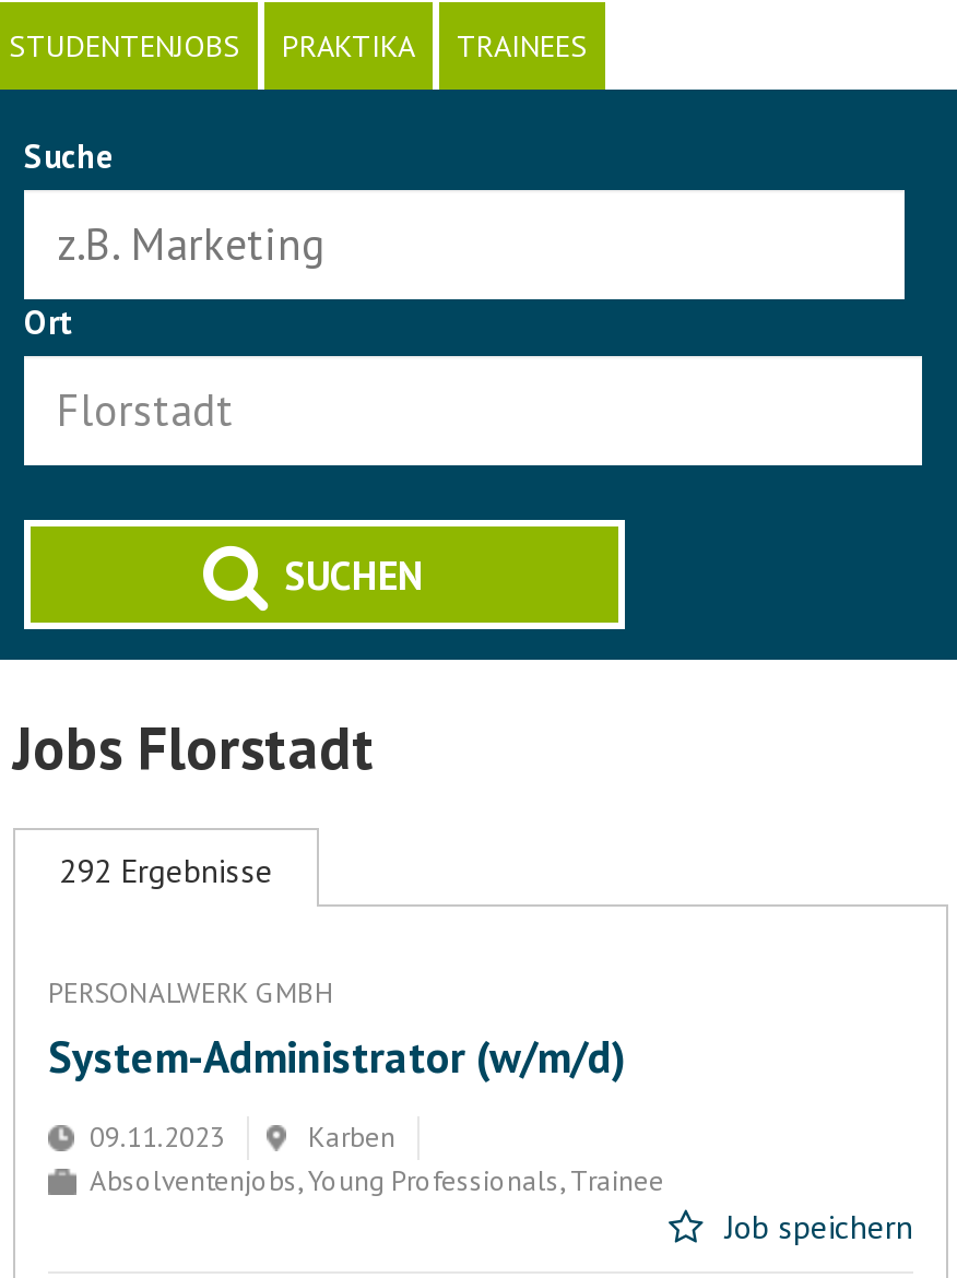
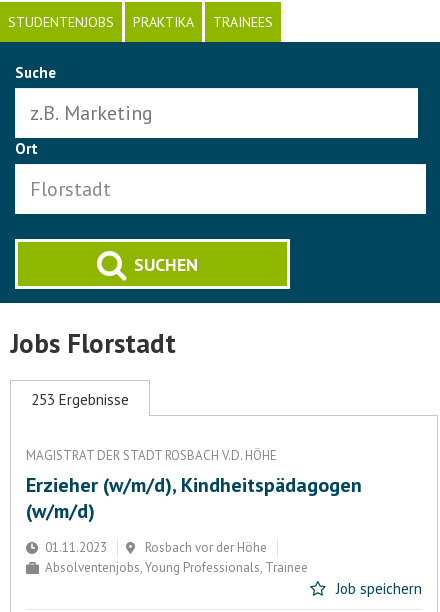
- 292 Ergebnisse
+ 253 Ergebnisse

- PERSONALWERK GMBH
- System-Administrator (w/m/d)
+ MAGISTRAT DER STADT ROSBACH V.D. HÖHE
+ Erzieher (w/m/d), Kindheitspädagogen
+ (w/m/d)

- 09.11.2023
- Karben
+ 01.11.2023
+ Rosbach vor der Höhe
